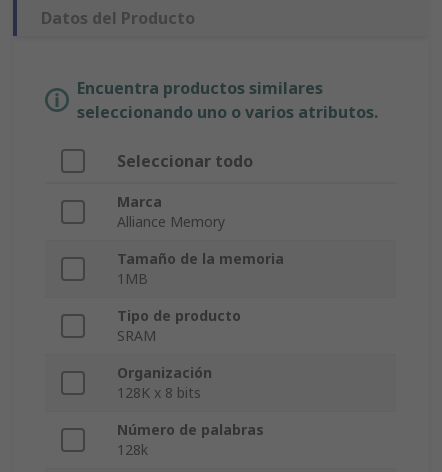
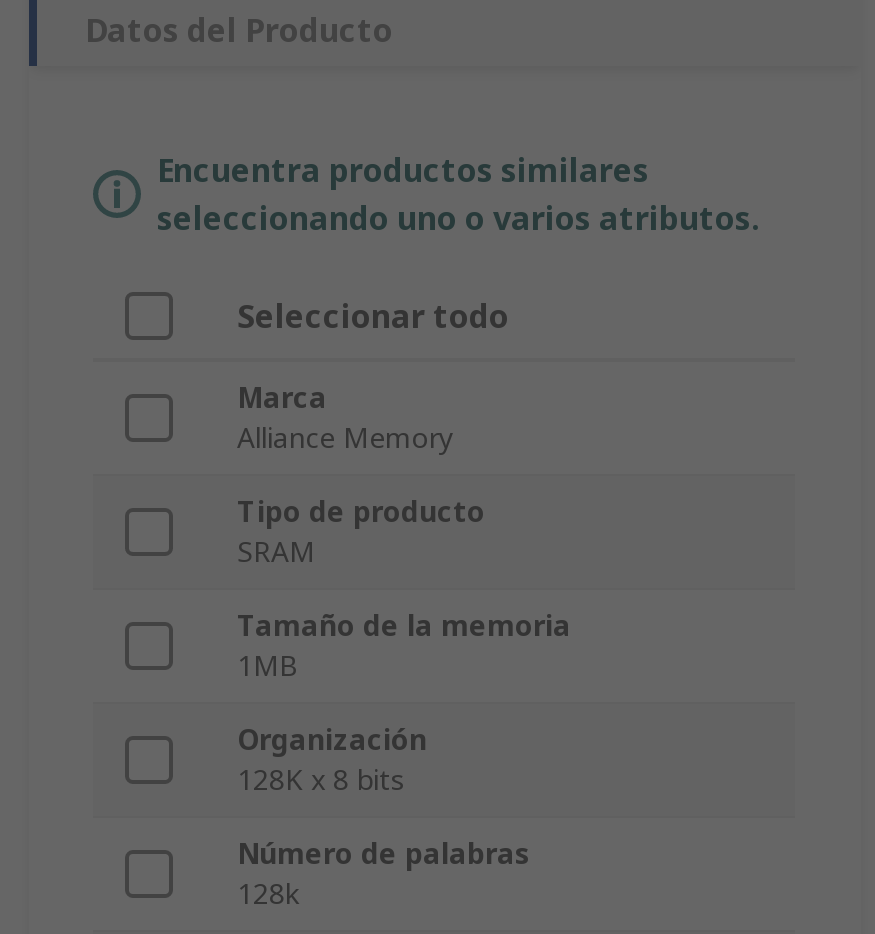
moved down: Tamaño de la memoria | 1MB

moved up: Tipo de producto | SRAM
